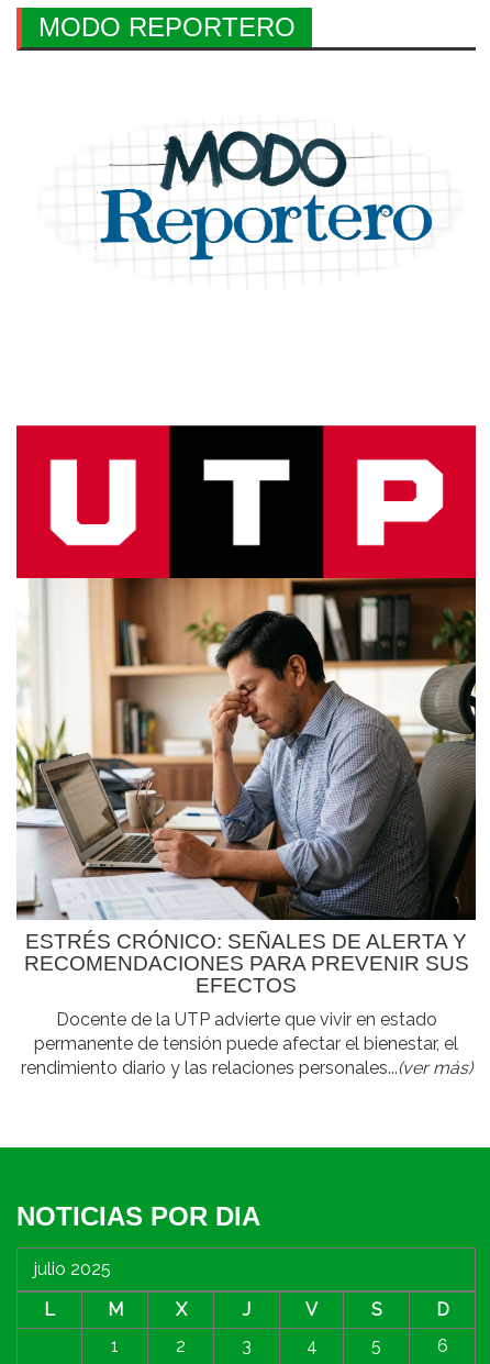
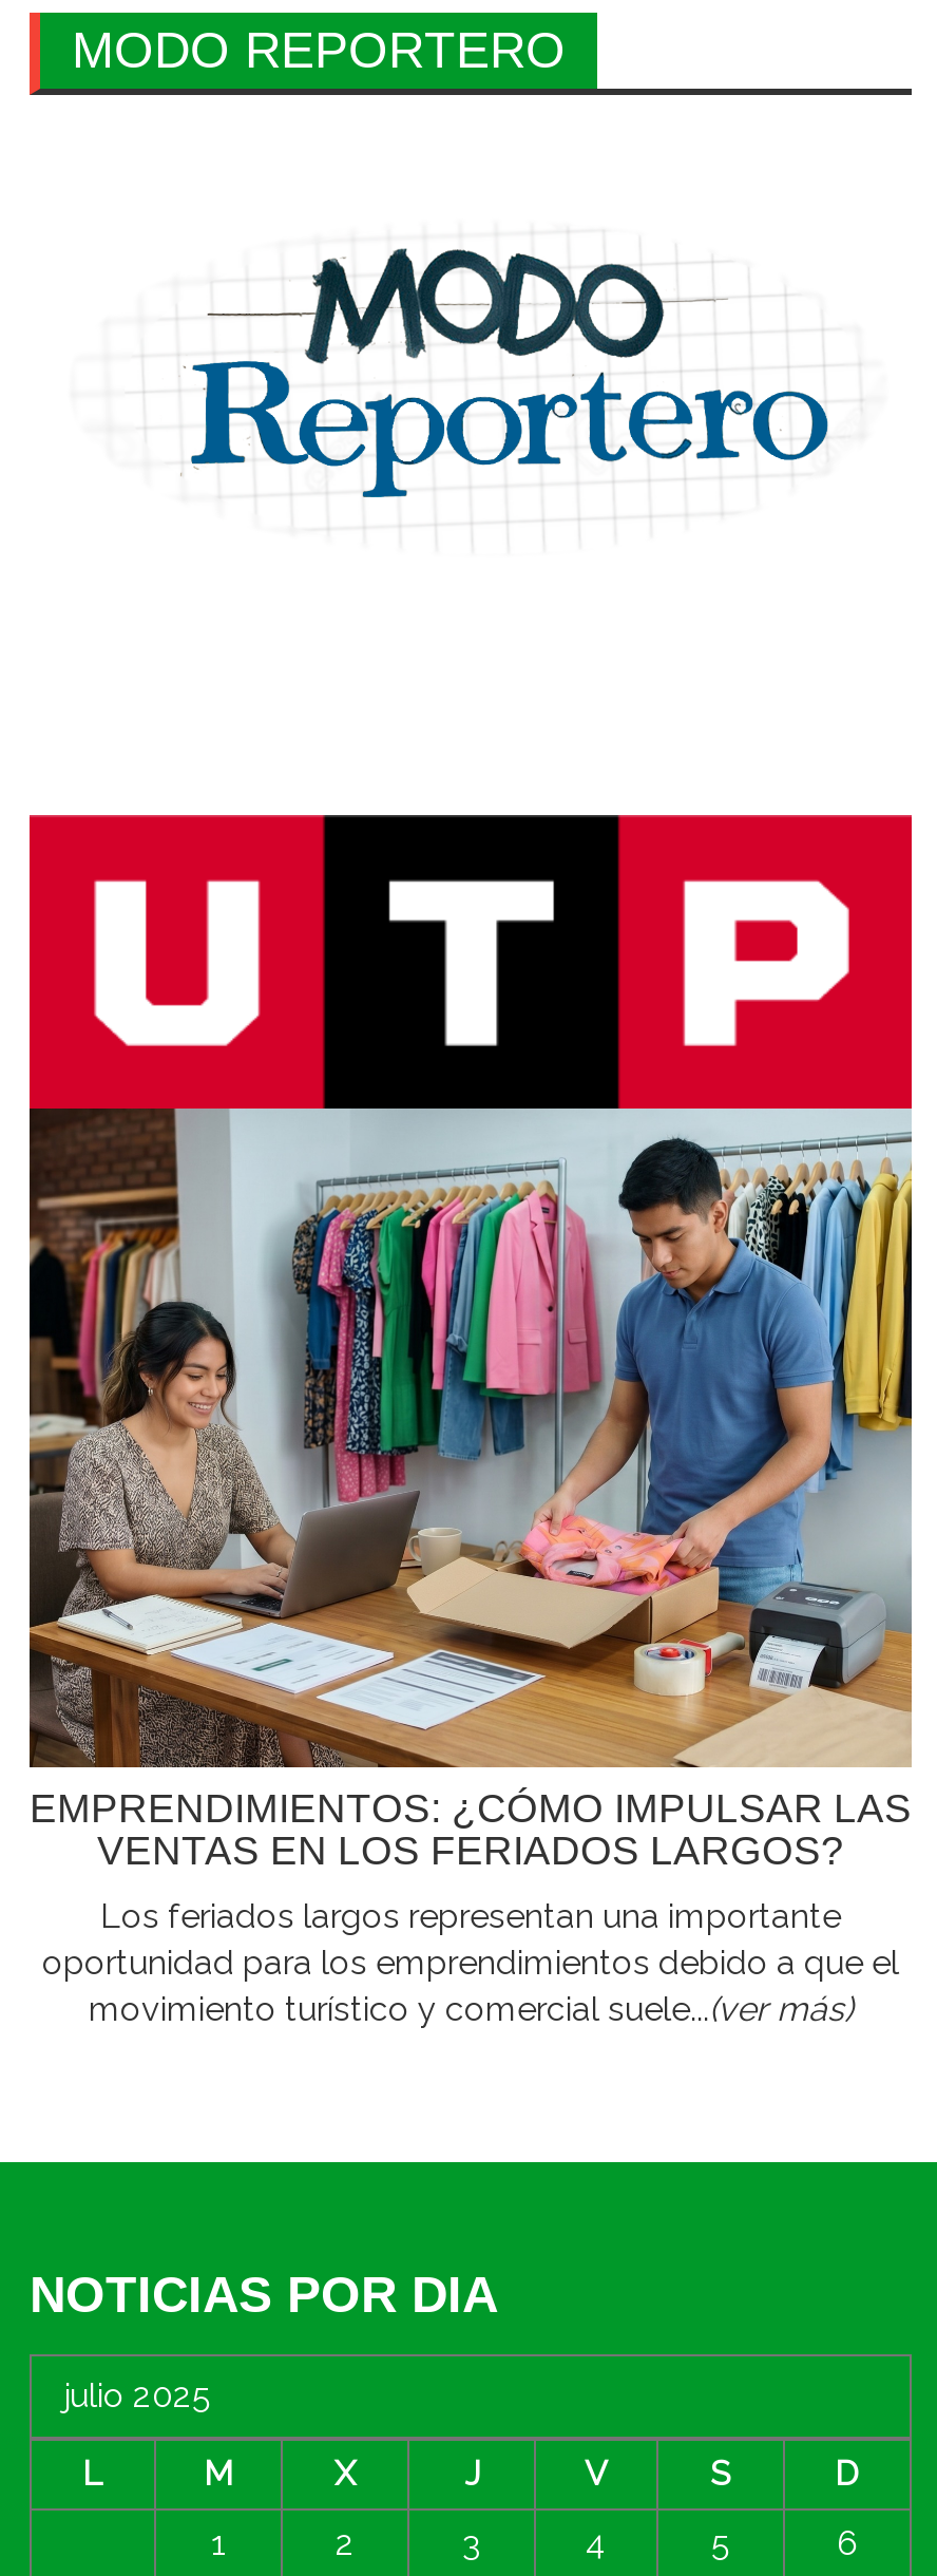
- [image]
- ESTRÉS CRÓNICO: SEÑALES DE ALERTA Y
- RECOMENDACIONES PARA PREVENIR SUS
- EFECTOS
+ [image]
+ EMPRENDIMIENTOS: ¿CÓMO IMPULSAR LAS
+ VENTAS EN LOS FERIADOS LARGOS?

- Docente de la UTP advierte que vivir en estado
- permanente de tensión puede afectar el bienestar, el
- rendimiento diario y las relaciones personales...(ver más)
+ Los feriados largos representan una importante
+ oportunidad para los emprendimientos debido a que el
+ movimiento turístico y comercial suele...(ver más)
